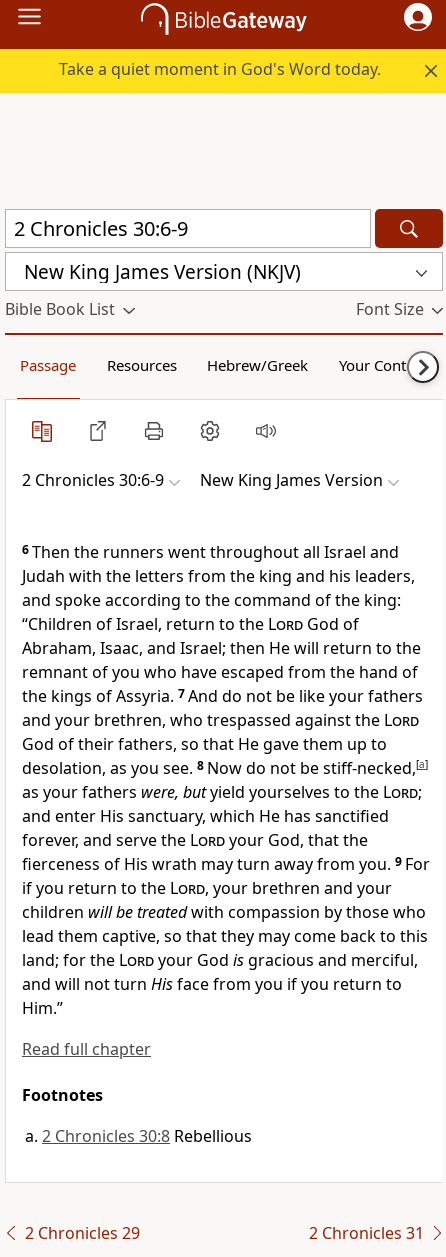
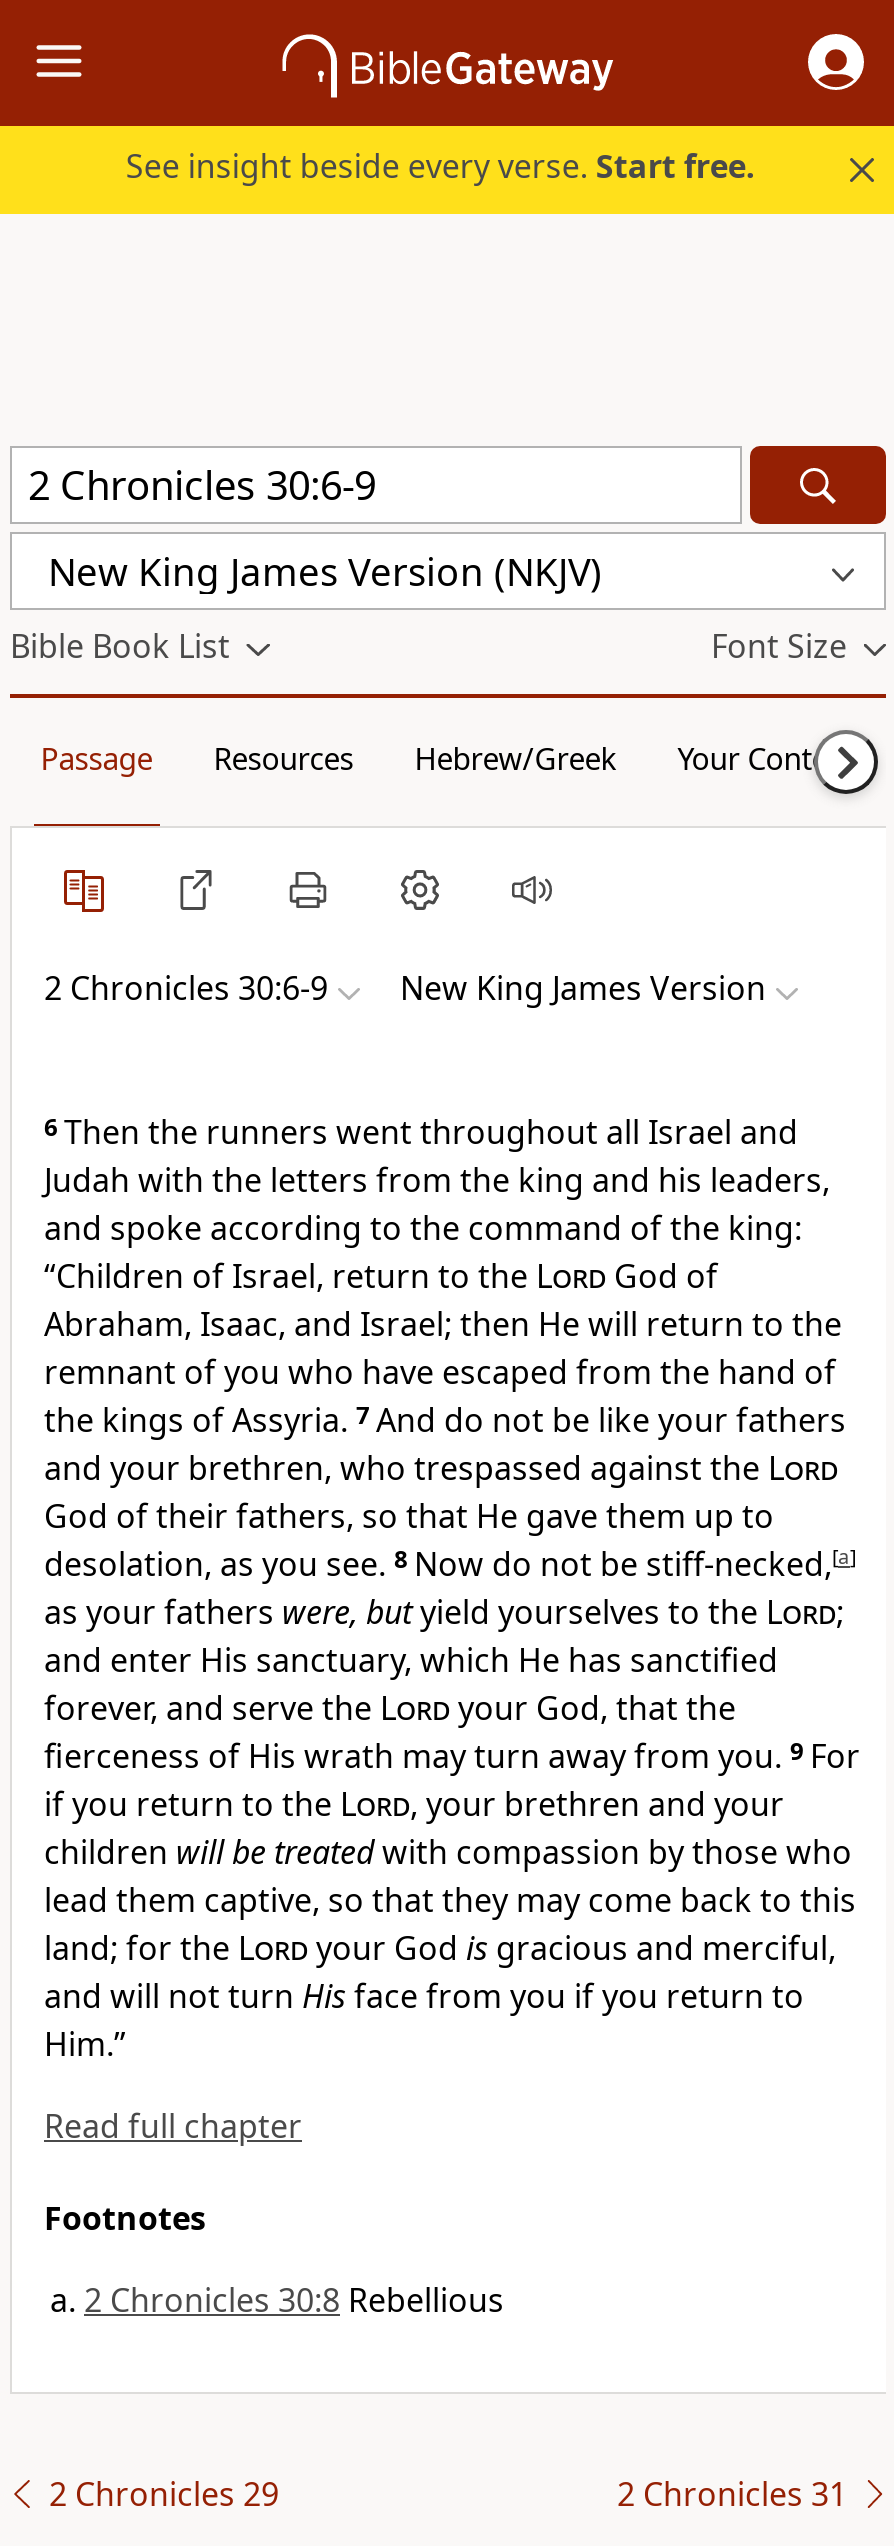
- Take a quiet moment in God's Word today.
+ See insight beside every verse. Start free.
